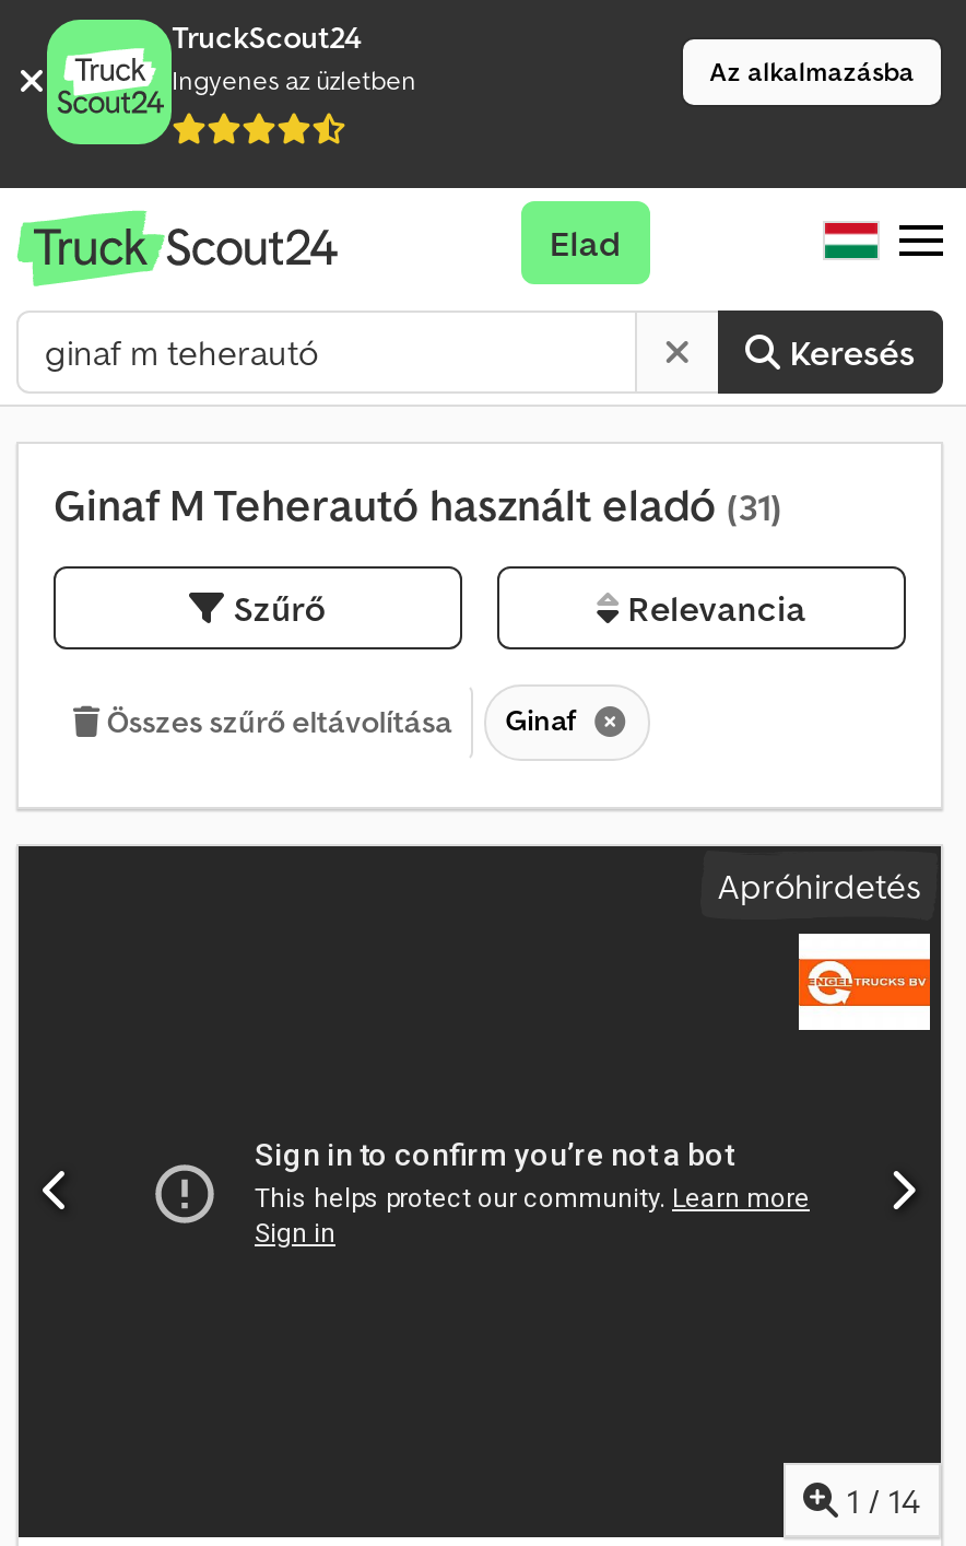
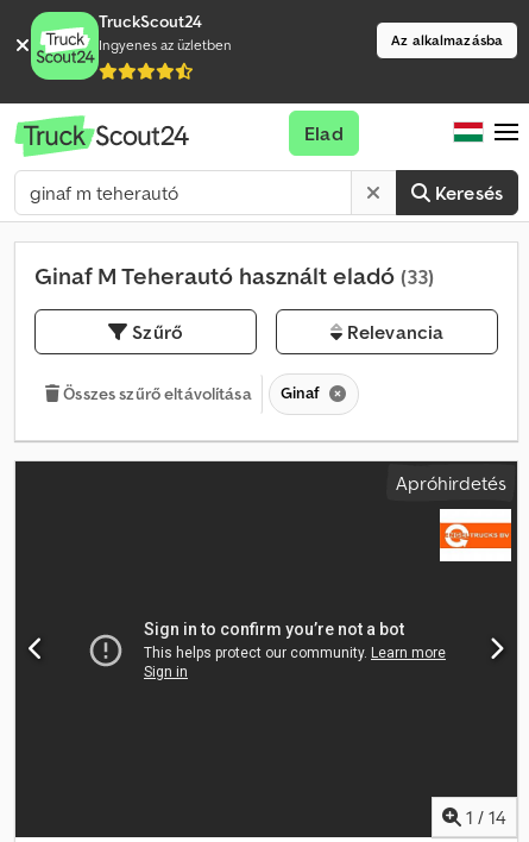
- Ginaf M Teherautó használt eladó (31)
+ Ginaf M Teherautó használt eladó (33)
